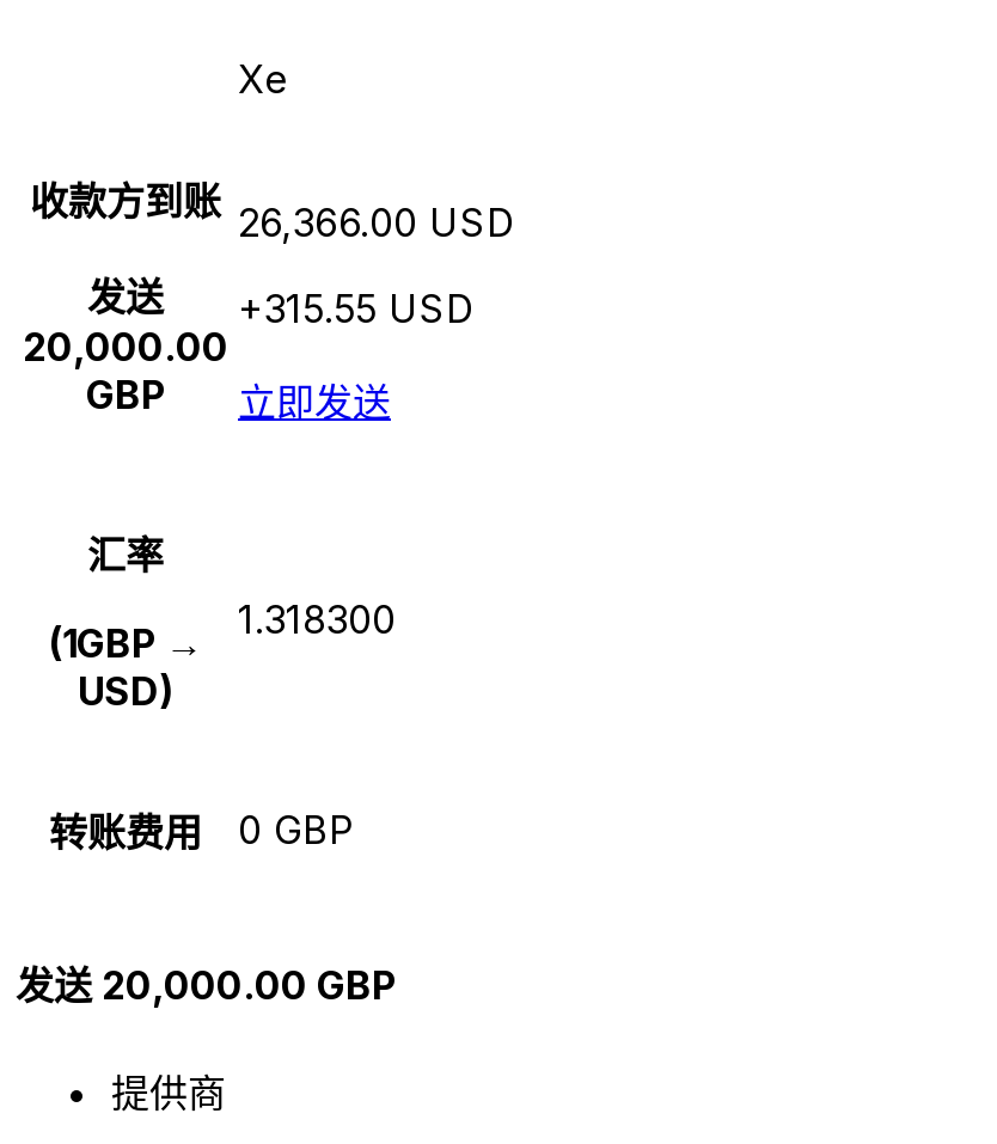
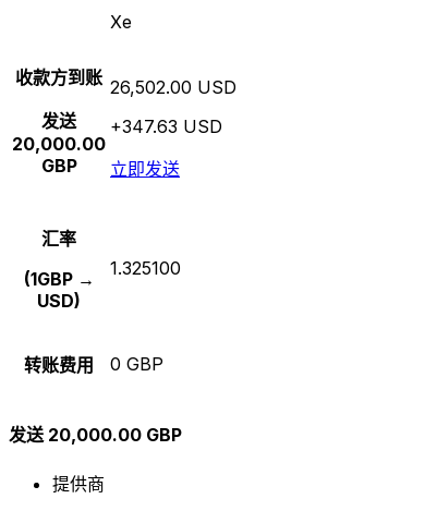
- 收款方到账 26,366.00 USD
+ 收款方到账 26,502.00 USD

- 发送 +315.55 USD
+ 发送 +347.63 USD

- 1.318300
+ 1.325100
